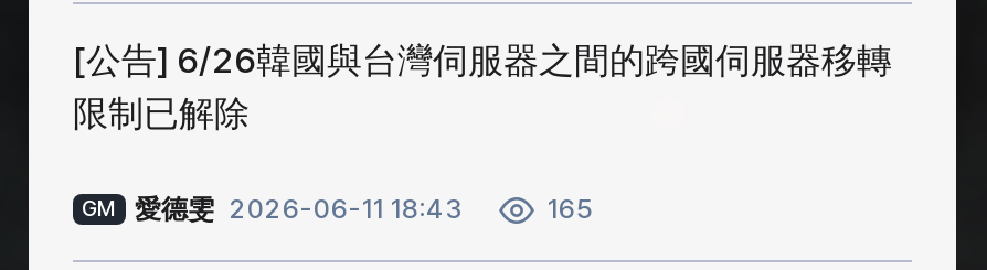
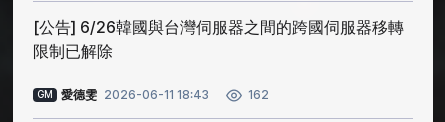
- 165
+ 162
